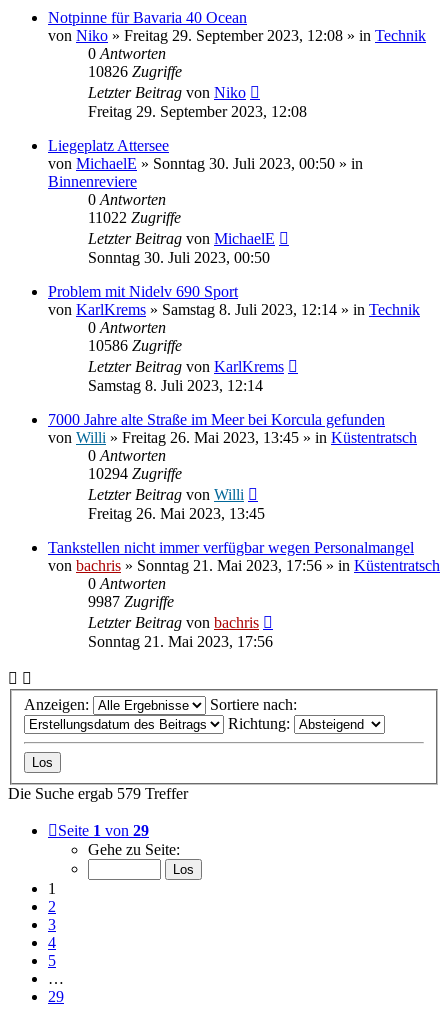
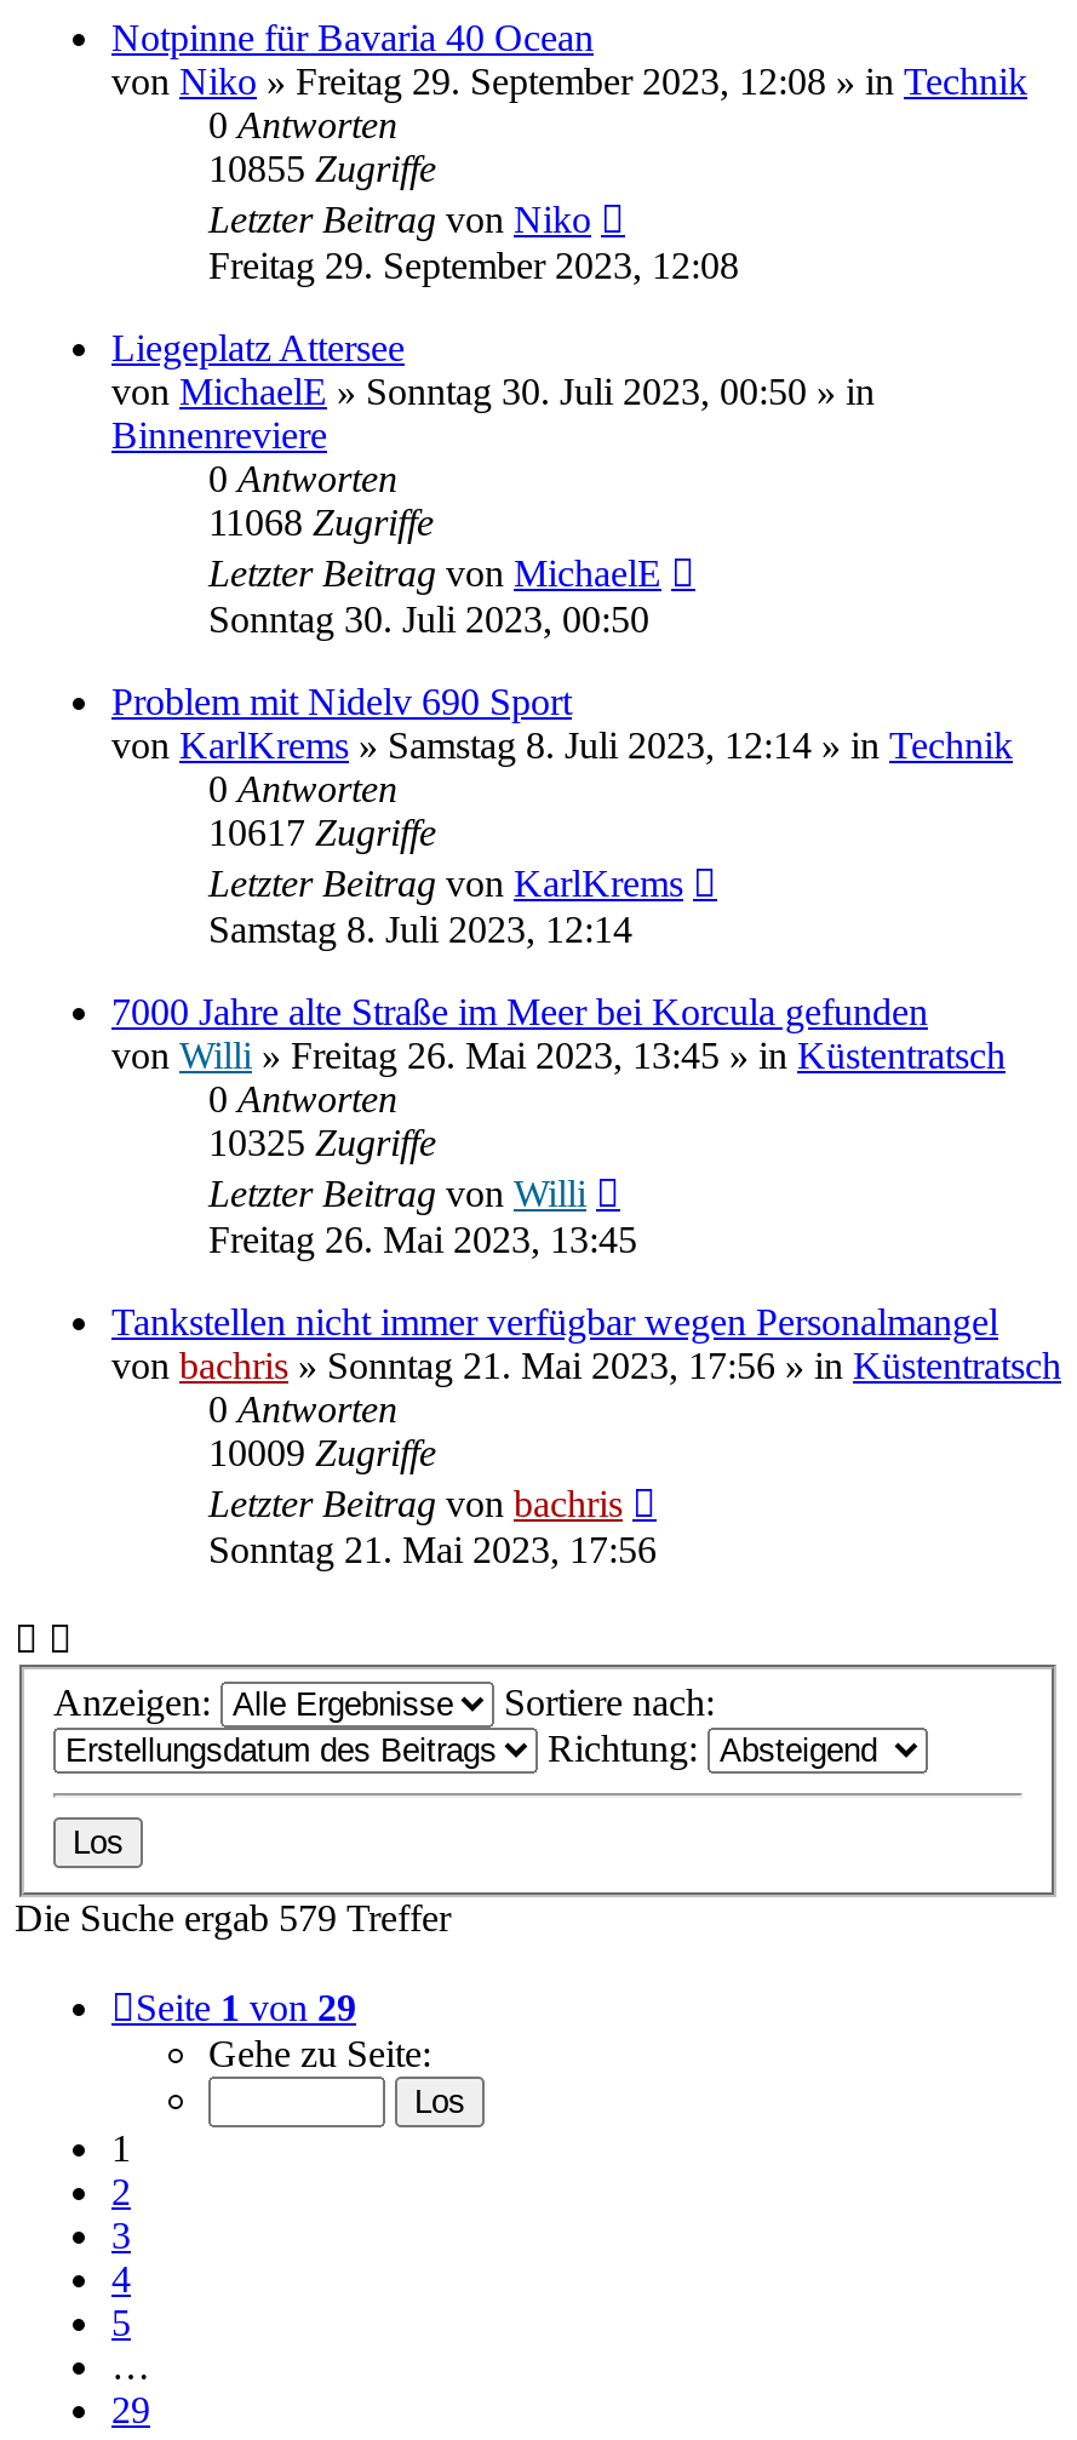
- 10826 Zugriffe
+ 10855 Zugriffe

- 11022 Zugriffe
+ 11068 Zugriffe

- 10586 Zugriffe
+ 10617 Zugriffe

- 10294 Zugriffe
+ 10325 Zugriffe

- 9987 Zugriffe
+ 10009 Zugriffe
